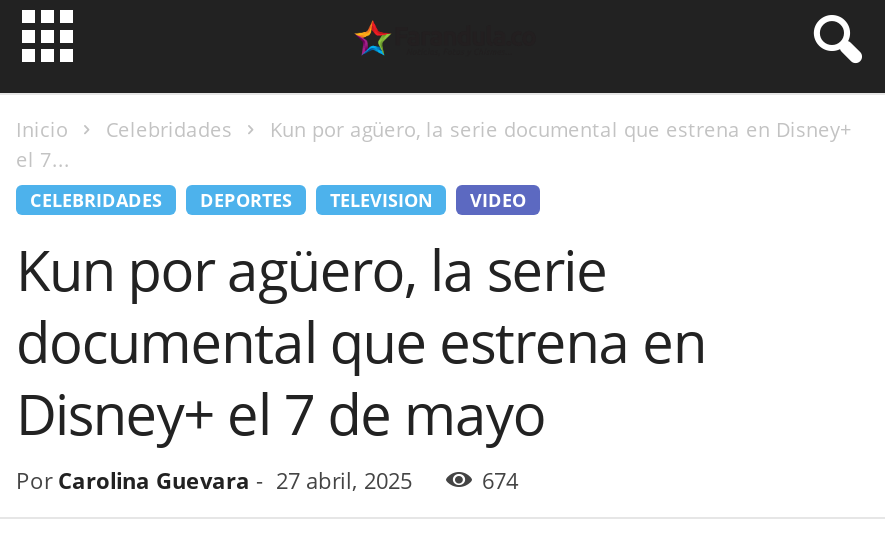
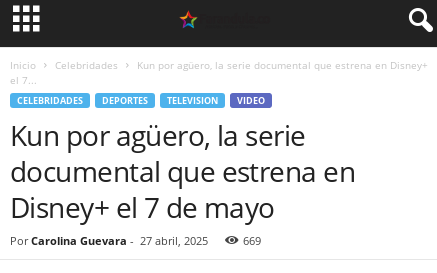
- 674
+ 669
